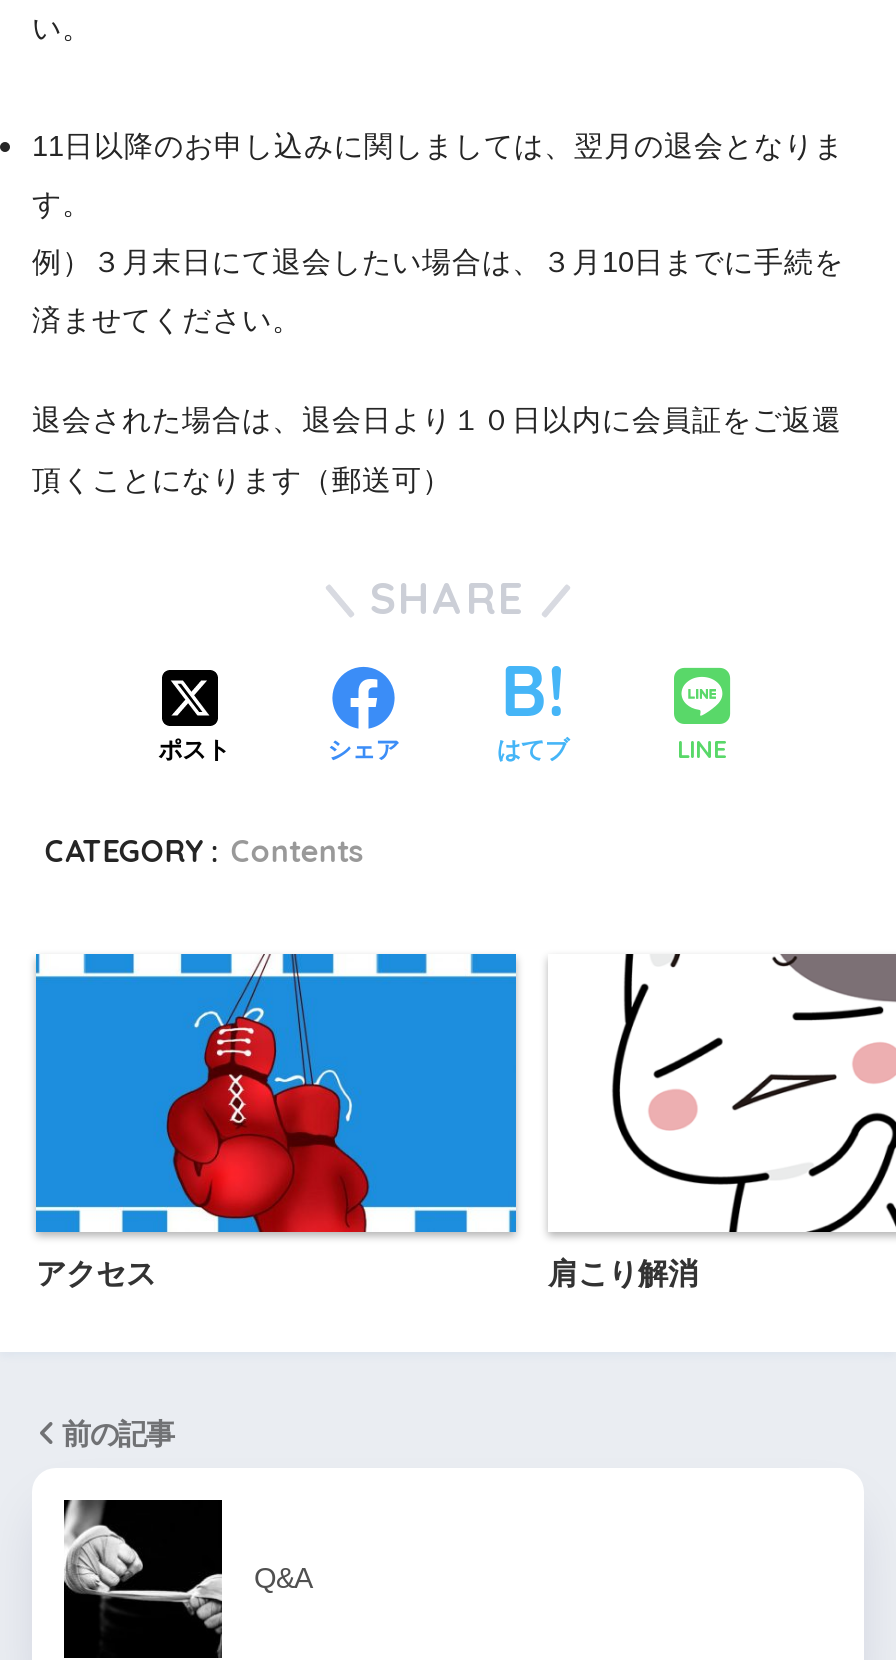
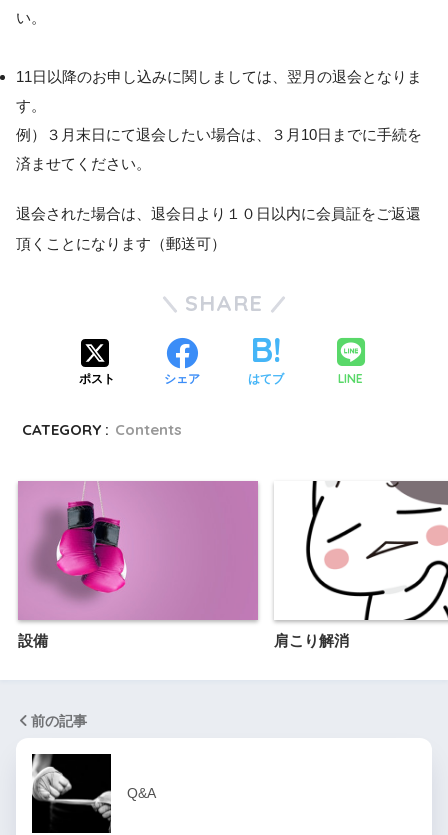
- [image]
- アクセス
+ [image]
+ 設備
